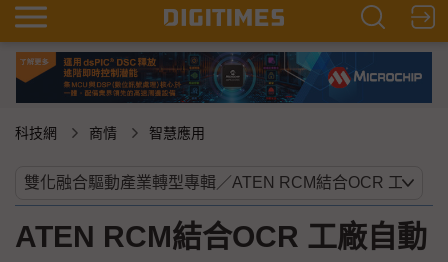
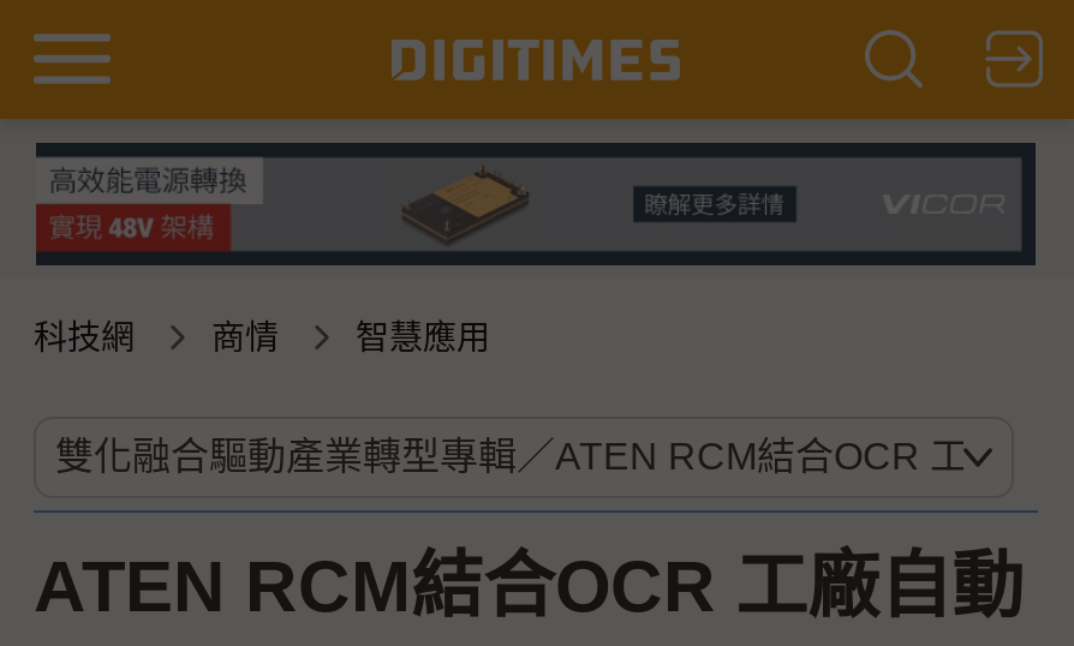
- [image]
+ [image]
